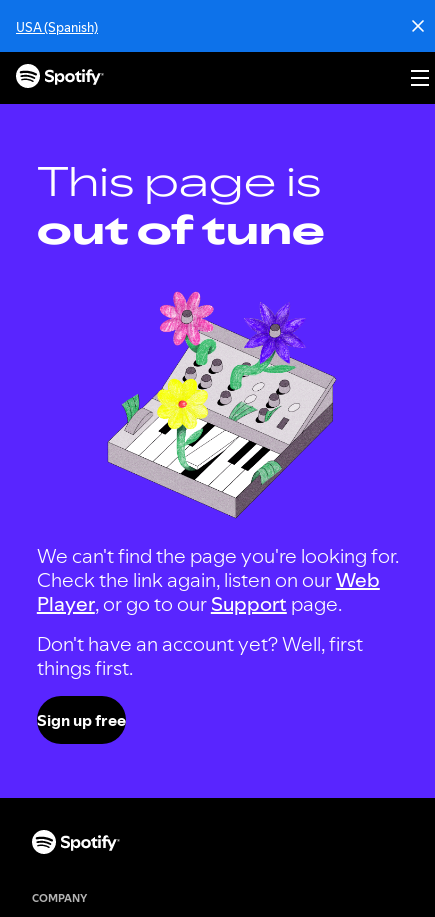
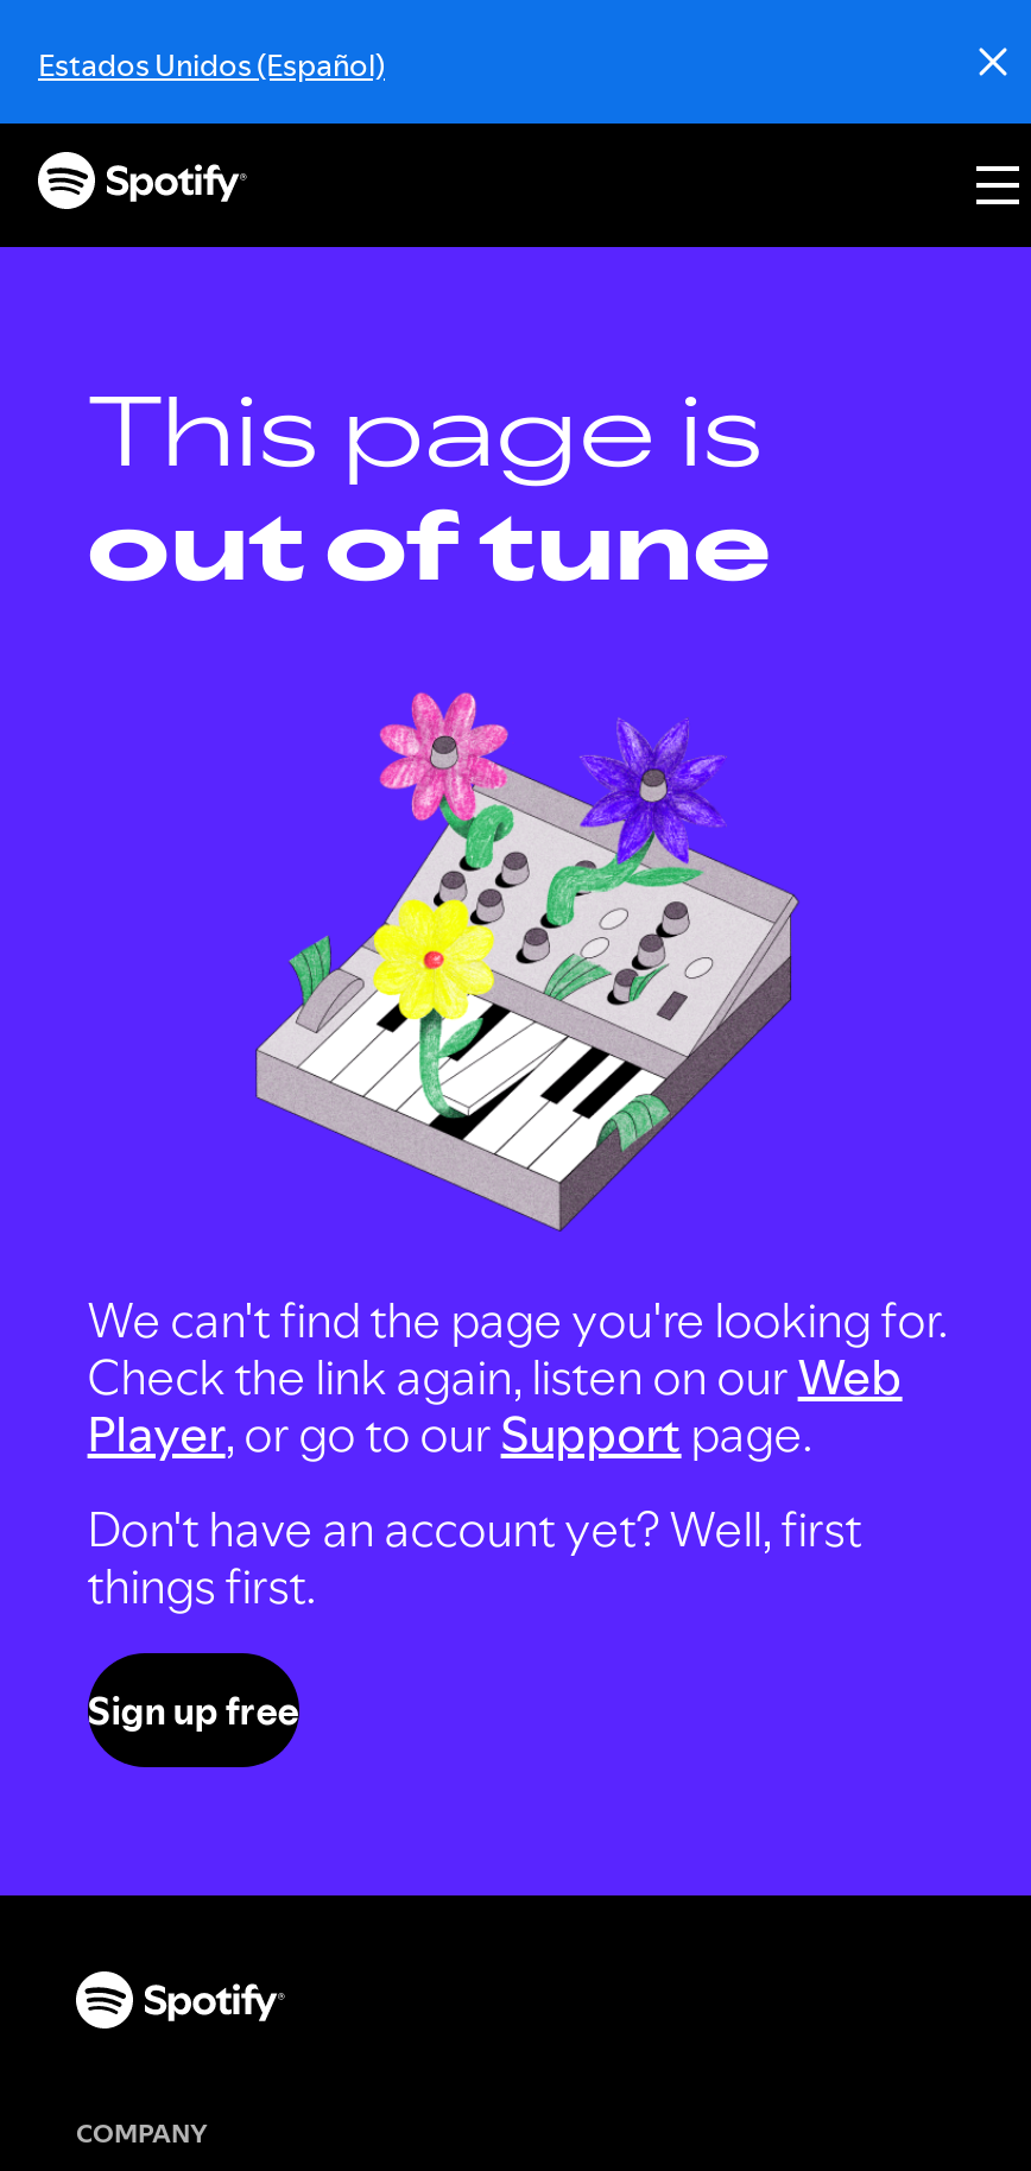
- USA (Spanish)
+ Estados Unidos (Español)
